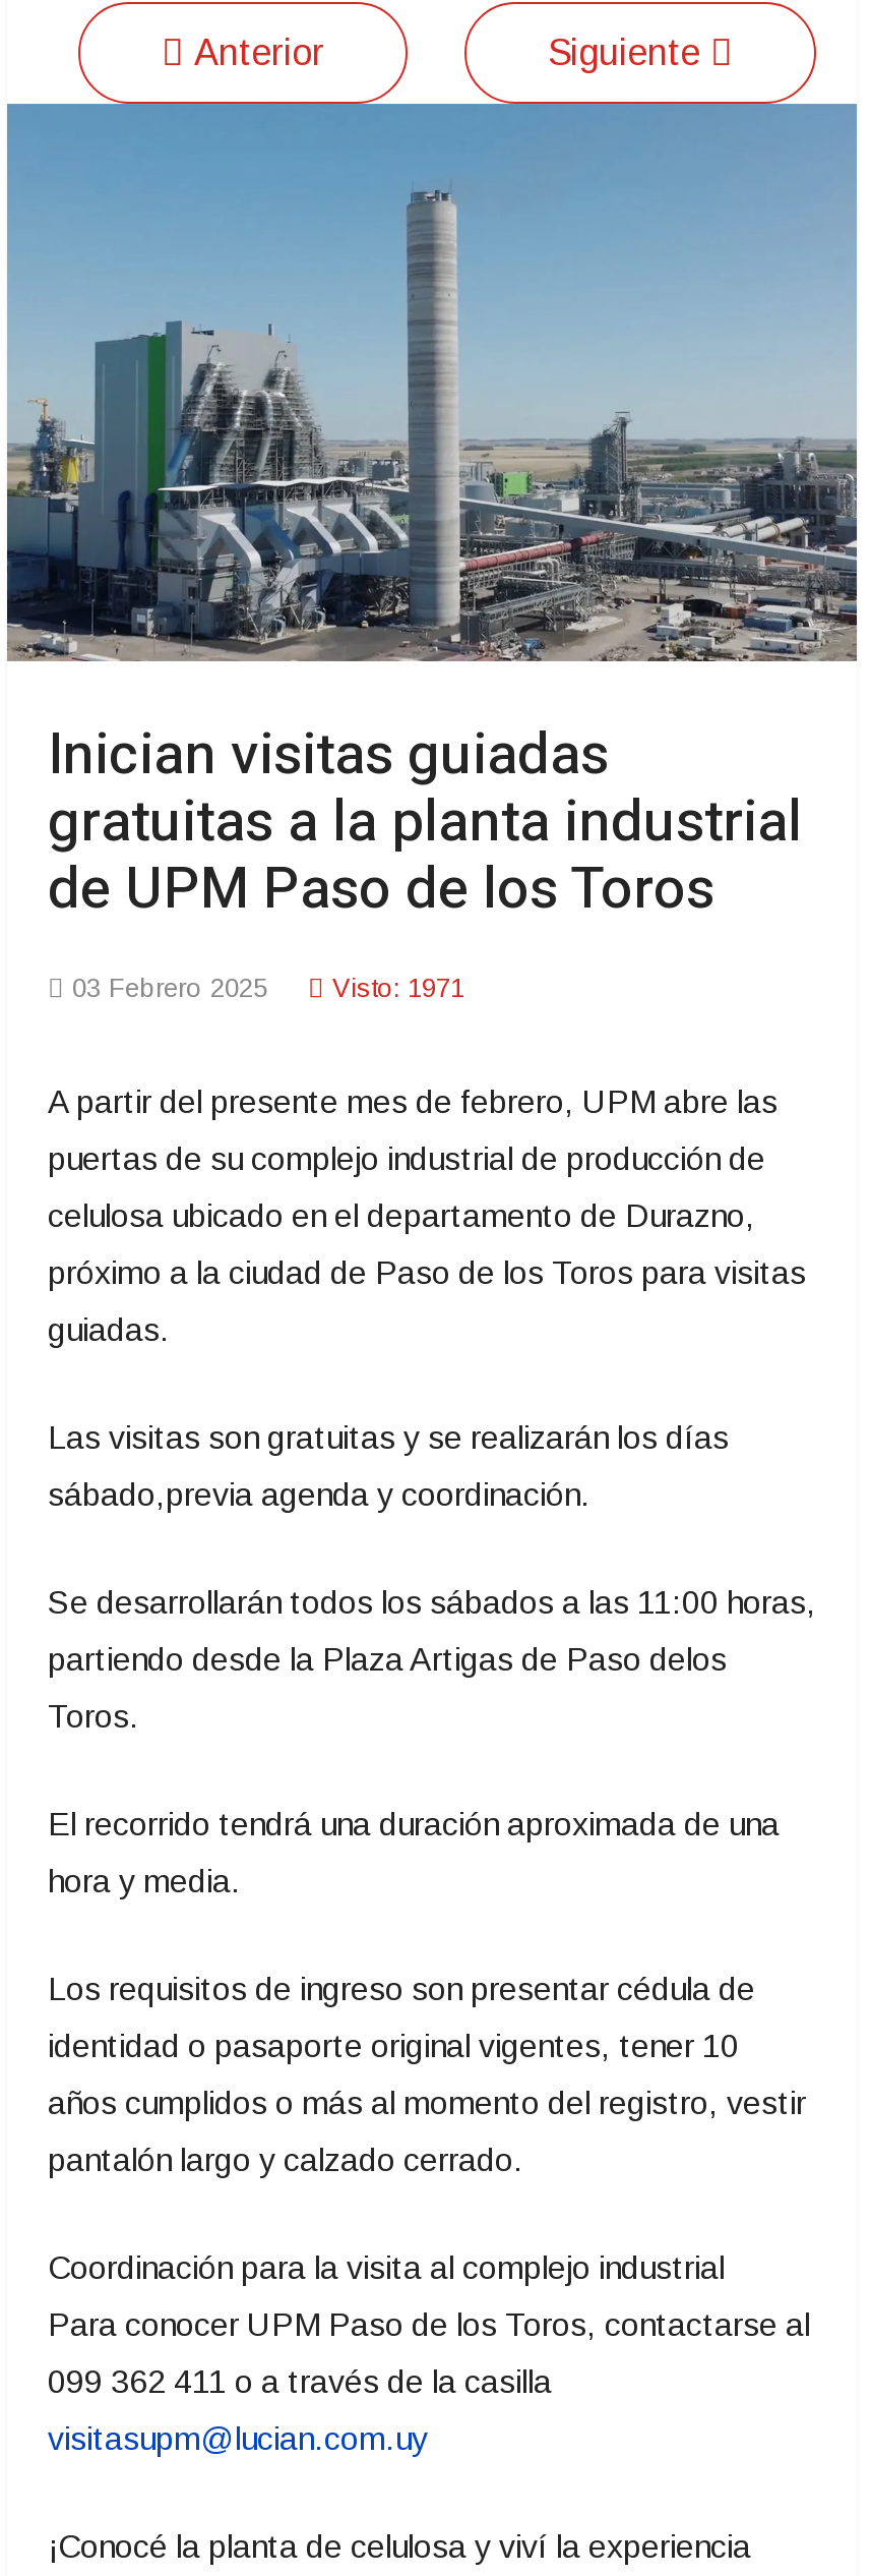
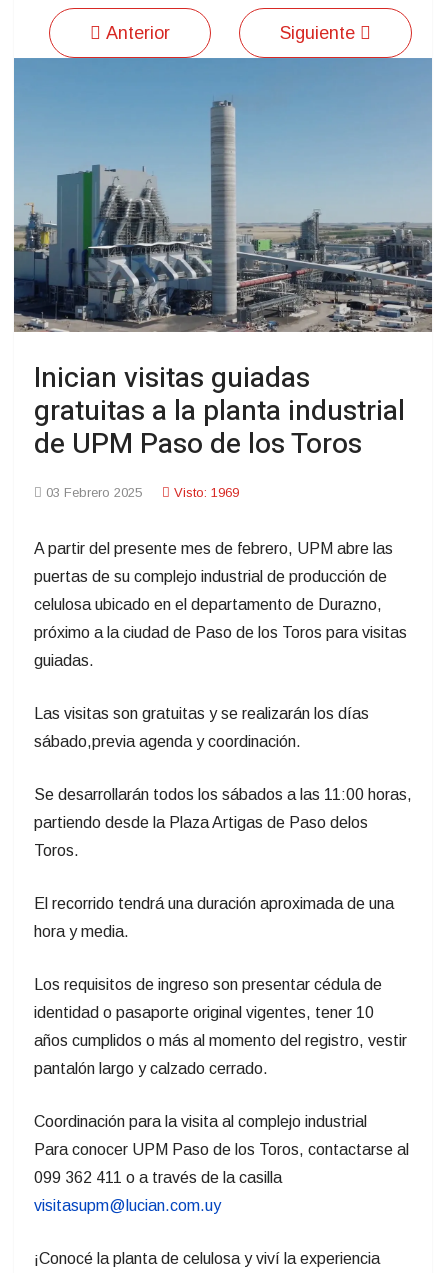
- Visto: 1971
+ Visto: 1969
